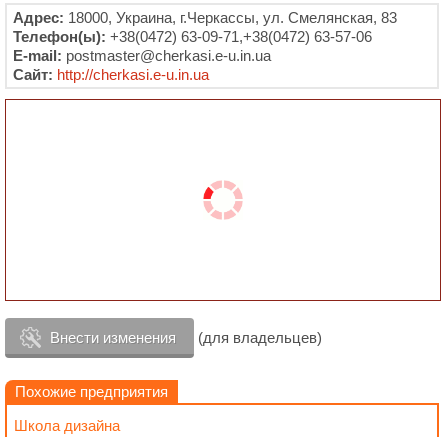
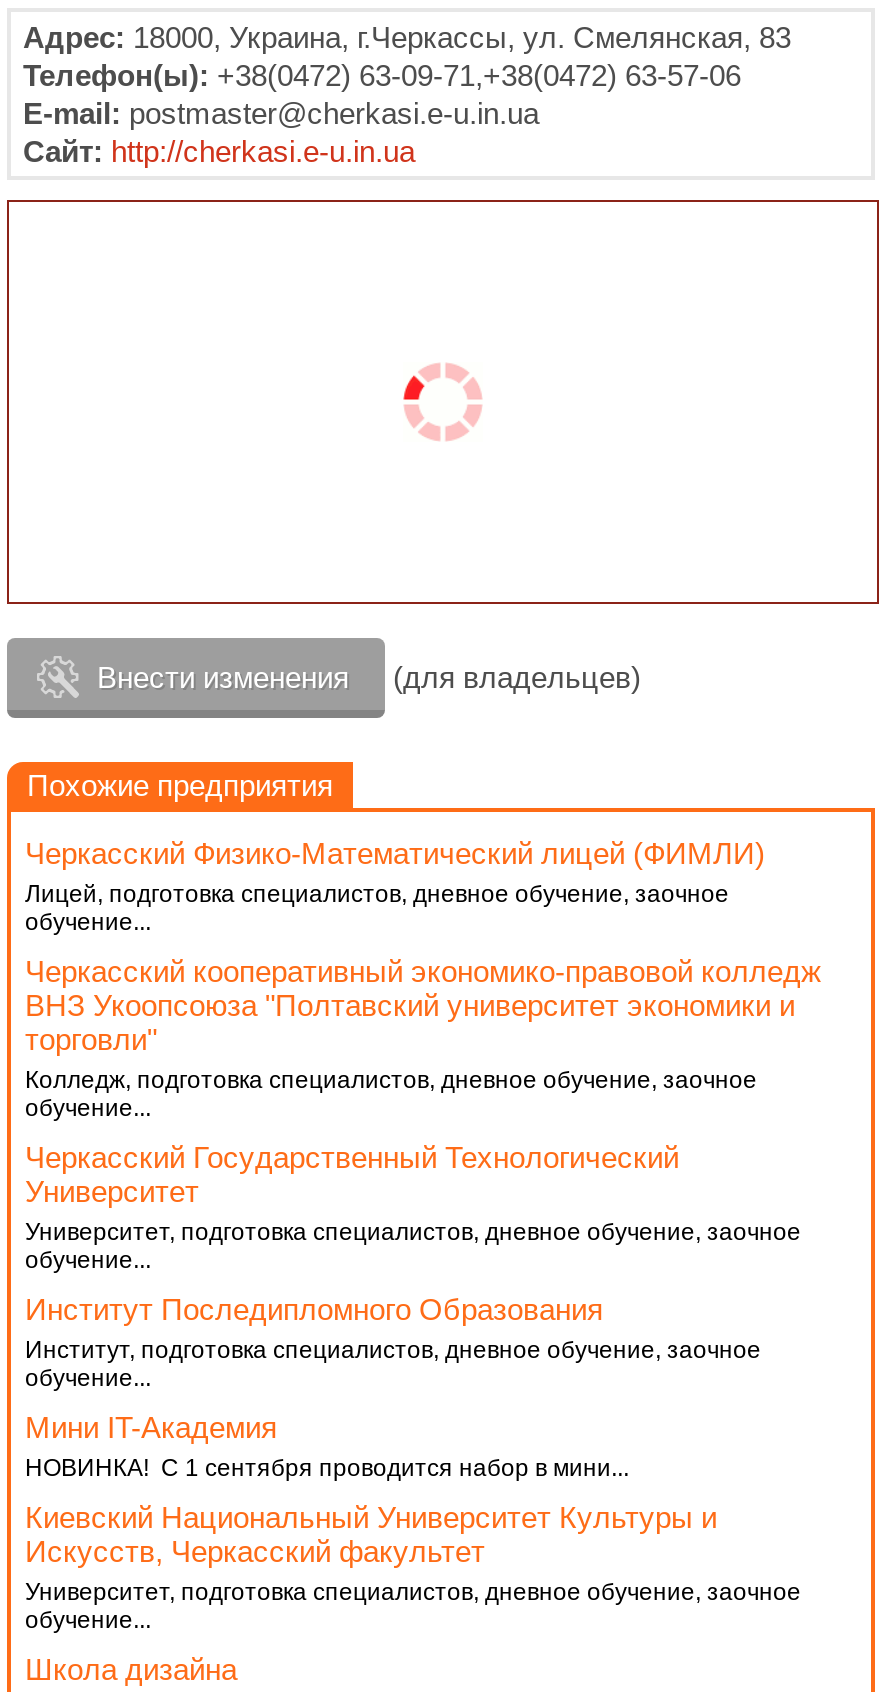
+ Черкасский Физико-Математический лицей (ФИМЛИ)
+ Лицей, подготовка специалистов, дневное обучение, заочное
+ обучение...
+ Черкасский кооперативный экономико-правовой колледж
+ ВНЗ Укоопсоюза "Полтавский университет экономики и
+ торговли"
+ Колледж, подготовка специалистов, дневное обучение, заочное
+ обучение...
+ Черкасский Государственный Технологический
+ Университет
+ Университет, подготовка специалистов, дневное обучение, заочное
+ обучение...
+ Институт Последипломного Образования
+ Институт, подготовка специалистов, дневное обучение, заочное
+ обучение...
+ Мини IT-Академия
+ НОВИНКА! С 1 сентября проводится набор в мини...
+ Киевский Национальный Университет Культуры и
+ Искусств, Черкасский факультет
+ Университет, подготовка специалистов, дневное обучение, заочное
+ обучение...
